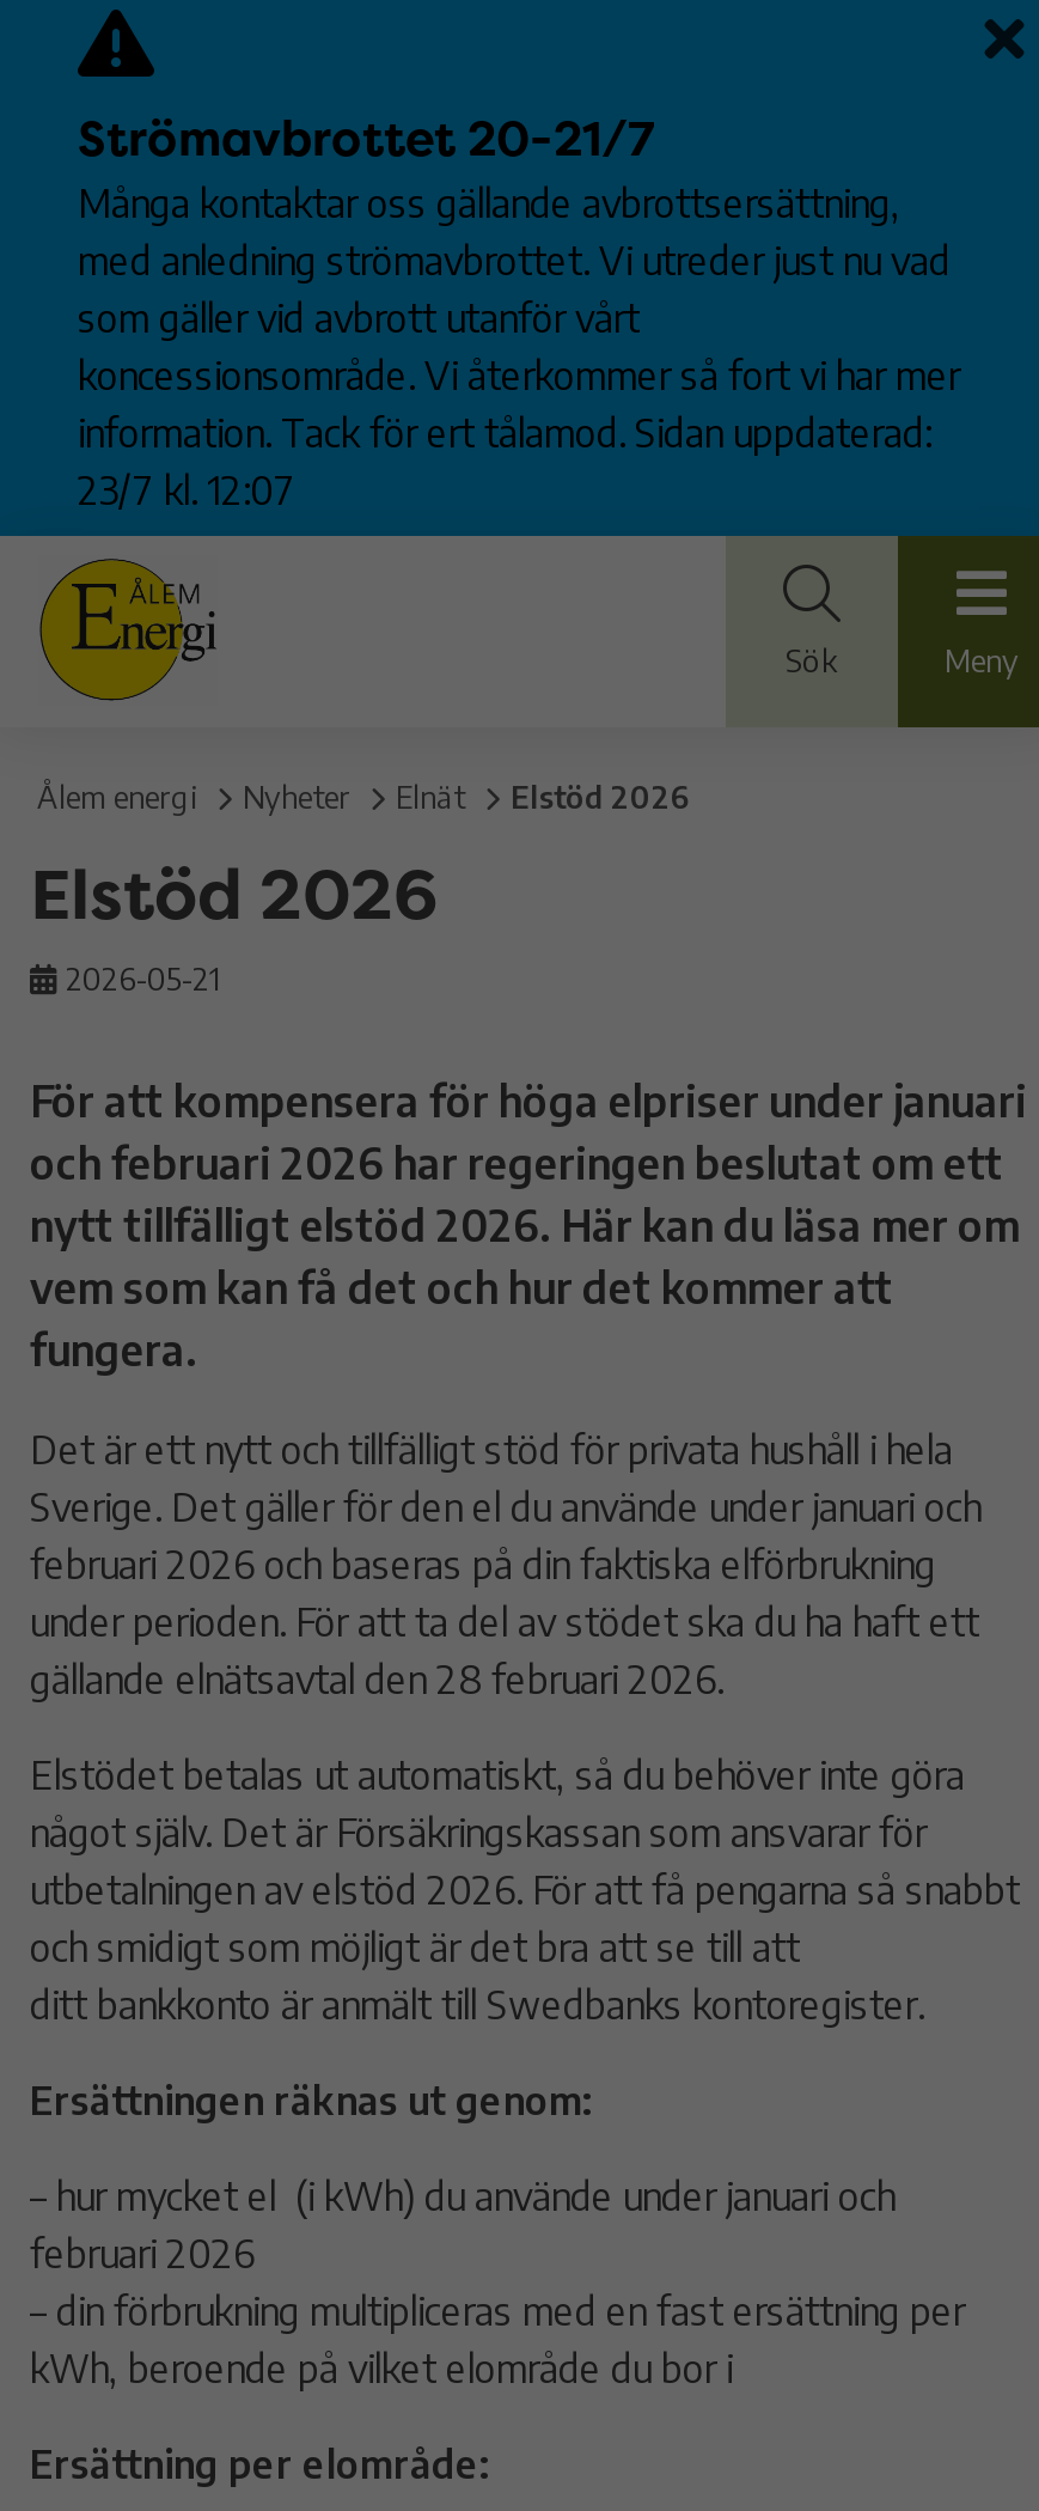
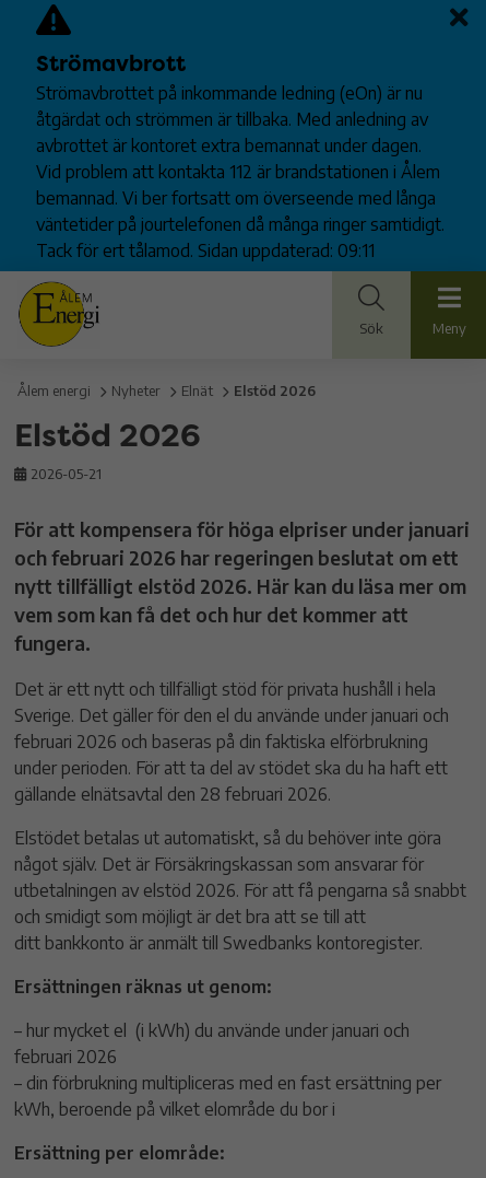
- Strömavbrottet 20-21/7
- Många kontaktar oss gällande avbrottsersättning,
- med anledning strömavbrottet. Vi utreder just nu vad
- som gäller vid avbrott utanför vårt
- koncessionsområde. Vi återkommer så fort vi har mer
- information. Tack för ert tålamod. Sidan uppdaterad:
- 23/7 kl. 12:07
+ Strömavbrott
+ Strömavbrottet på inkommande ledning (eOn) är nu
+ åtgärdat och strömmen är tillbaka. Med anledning av
+ avbrottet är kontoret extra bemannat under dagen.
+ Vid problem att kontakta 112 är brandstationen i Ålem
+ bemannad. Vi ber fortsatt om överseende med långa
+ väntetider på jourtelefonen då många ringer samtidigt.
+ Tack för ert tålamod. Sidan uppdaterad: 09:11
